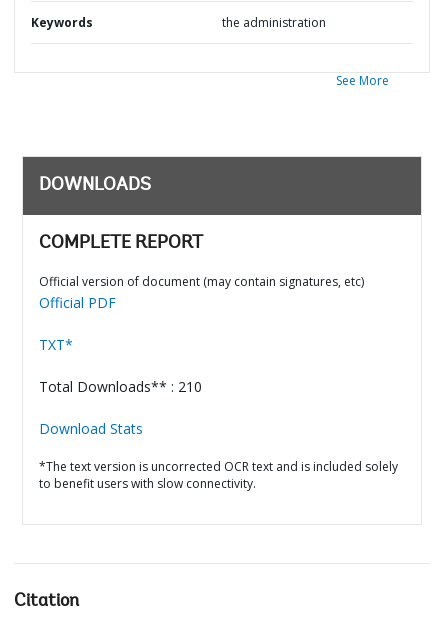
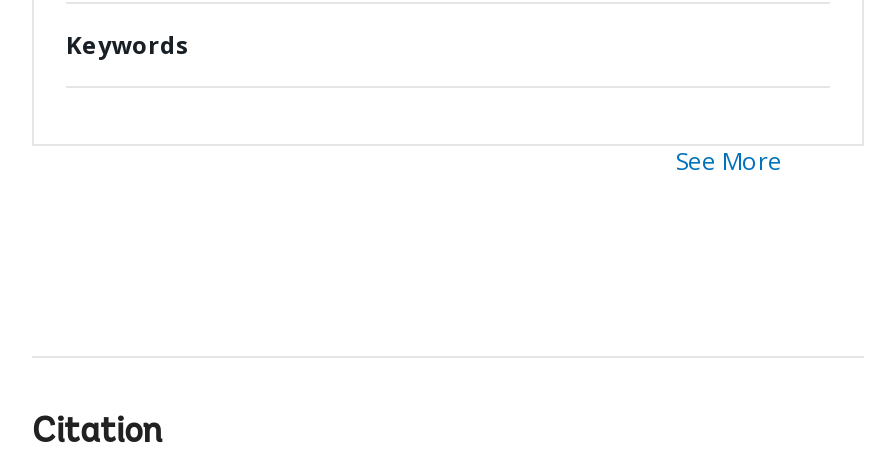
- the administration

- DOWNLOADS
- COMPLETE REPORT
- Official version of document (may contain signatures, etc)
- Official PDF
- TXT*
- Total Downloads** : 210
- Download Stats
- *The text version is uncorrected OCR text and is included solely
- to benefit users with slow connectivity.
